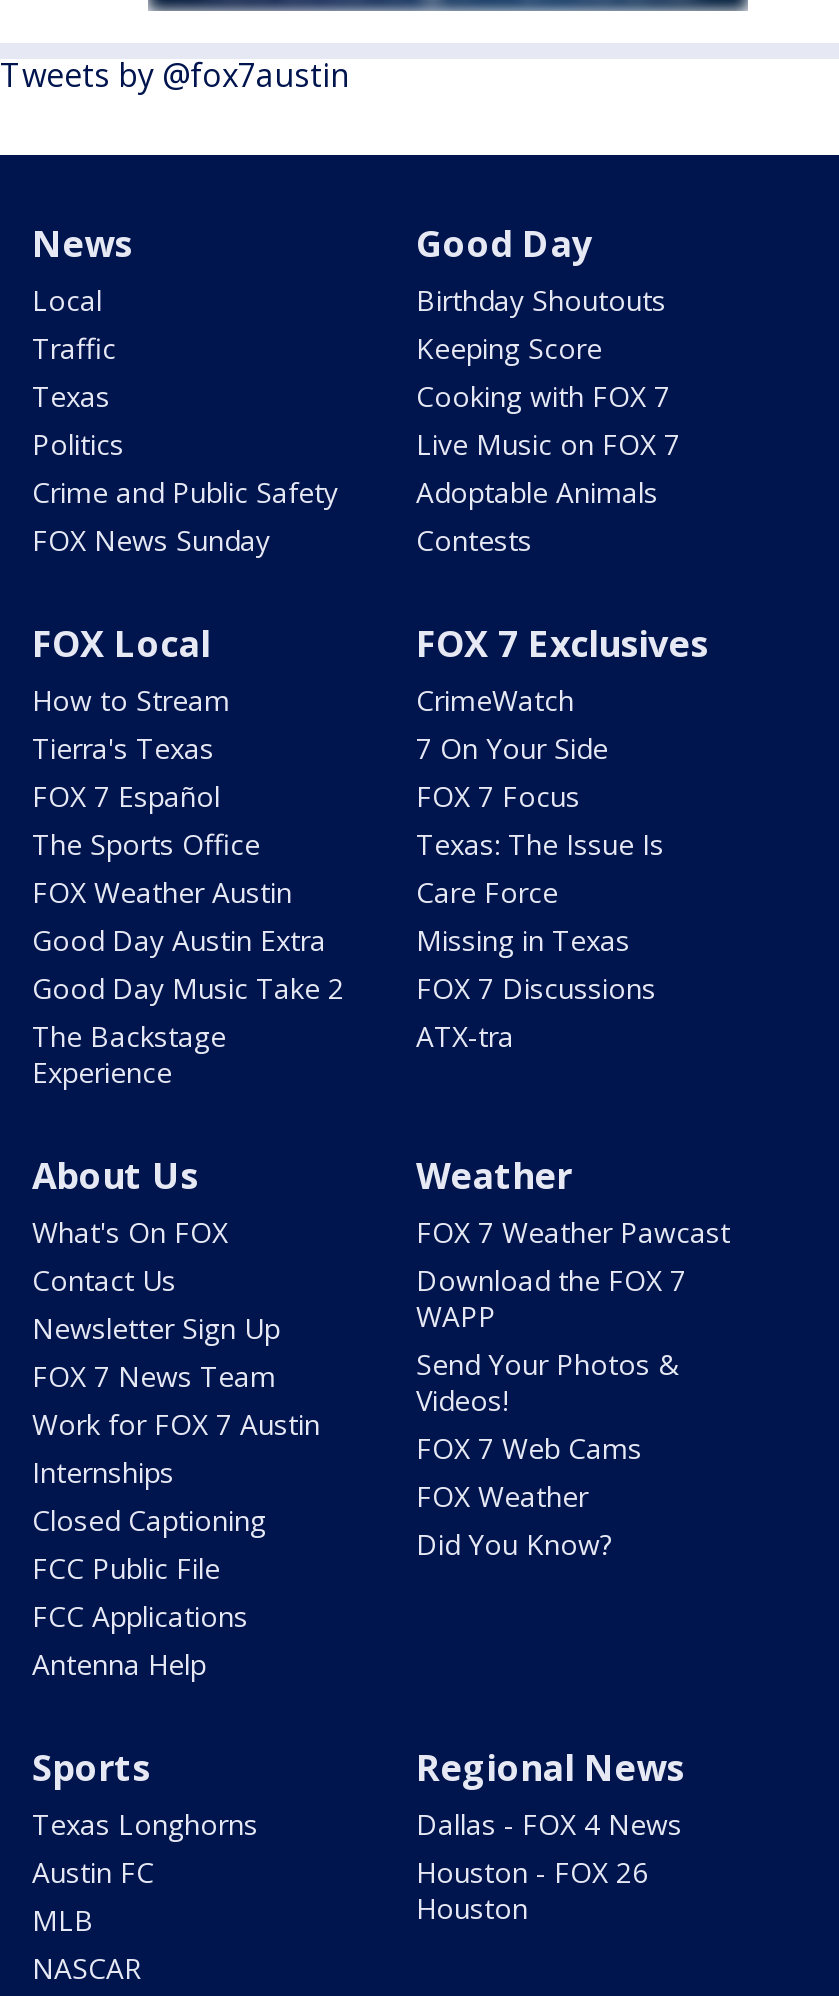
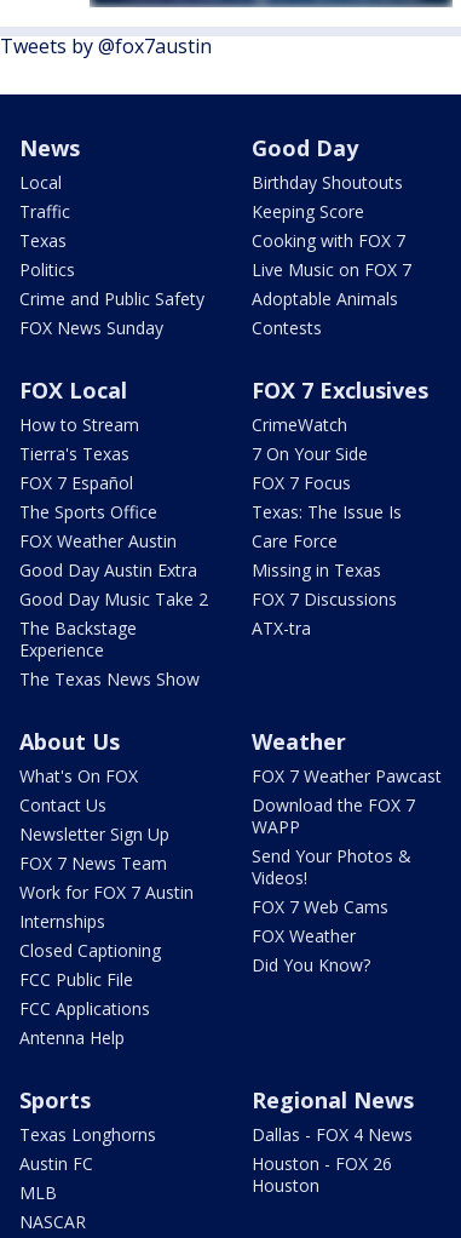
+ The Texas News Show
